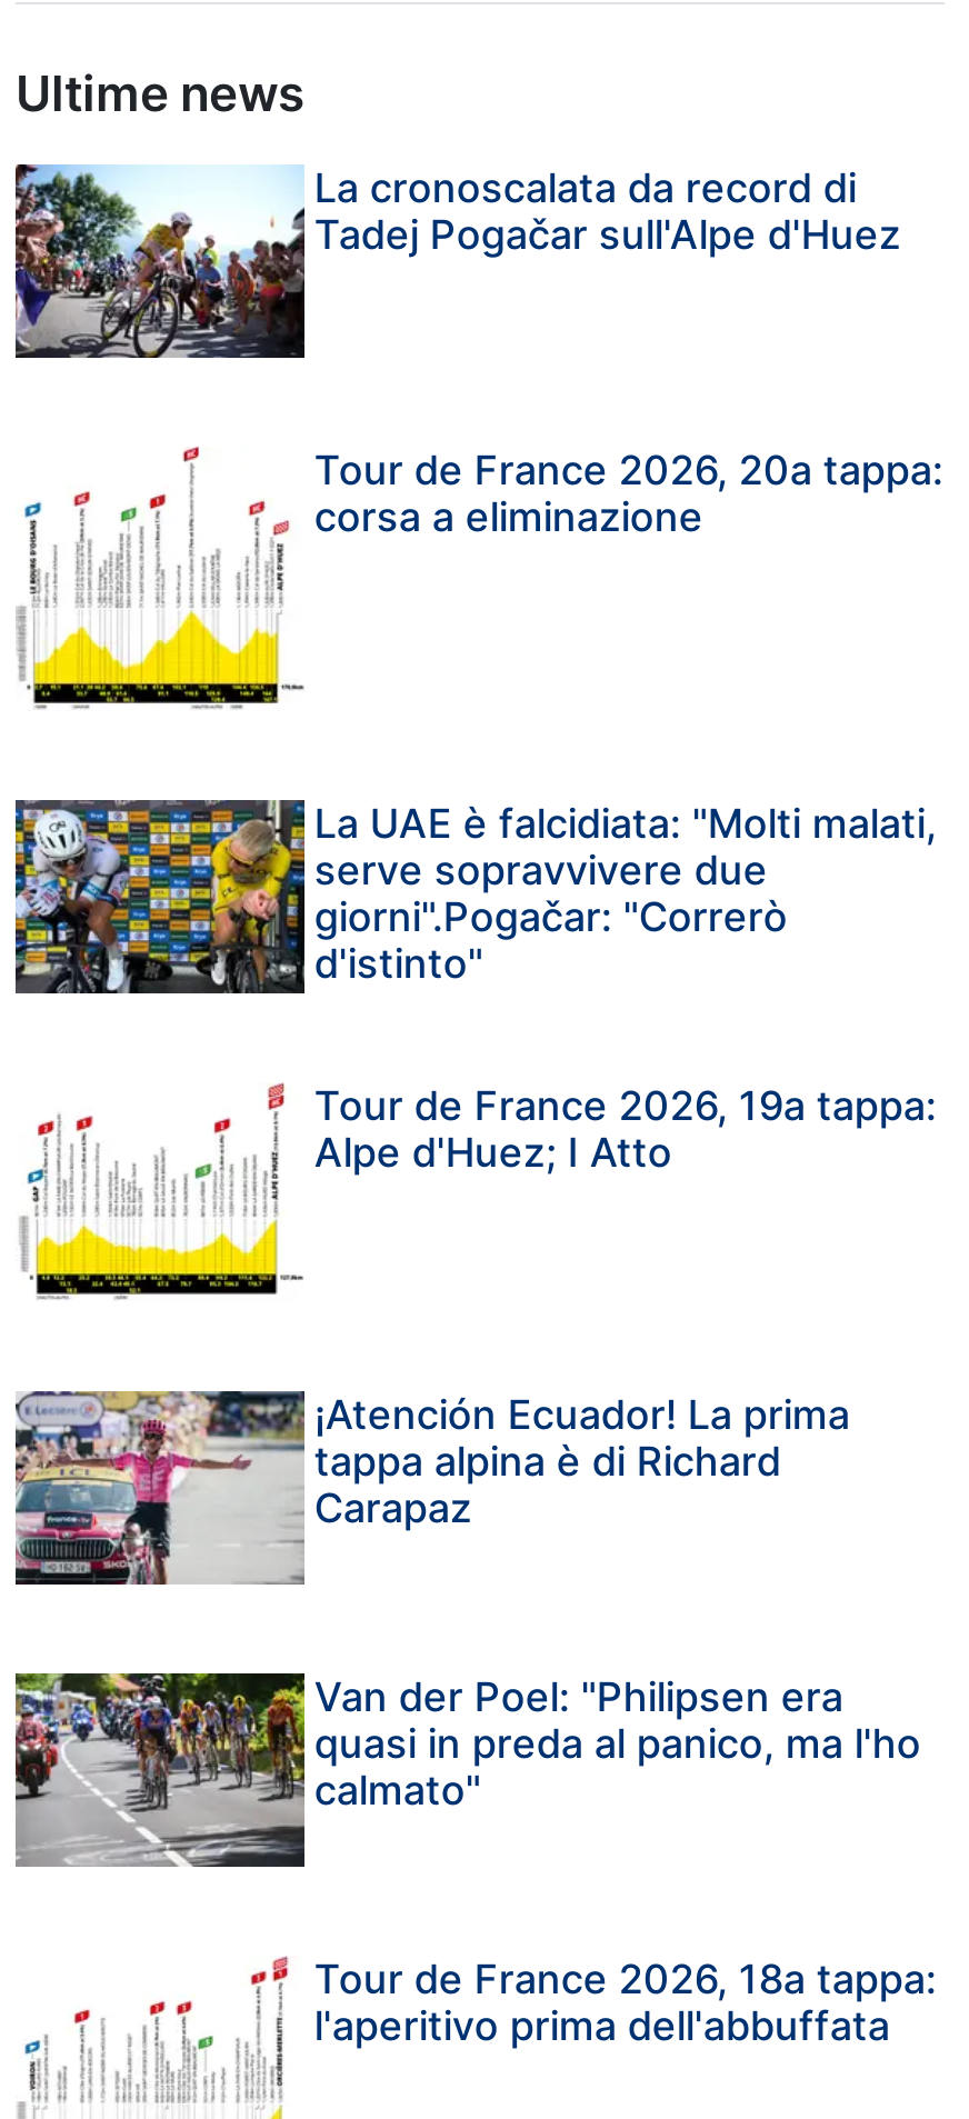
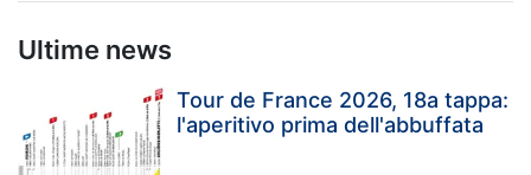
- [image]
- La cronoscalata da record di
- Tadej Pogačar sull'Alpe d'Huez

- [image]
- Tour de France 2026, 20a tappa:
- corsa a eliminazione

- [image]
- La UAE è falcidiata: "Molti malati,
- serve sopravvivere due
- giorni".Pogačar: "Correrò
- d'istinto"
- Tour de France 2026, 19a tappa:
- Alpe d'Huez; I Atto

- [image]

- [image]
- ¡Atención Ecuador! La prima
- tappa alpina è di Richard
- Carapaz

- [image]
- Van der Poel: "Philipsen era
- quasi in preda al panico, ma l'ho
- calmato"
